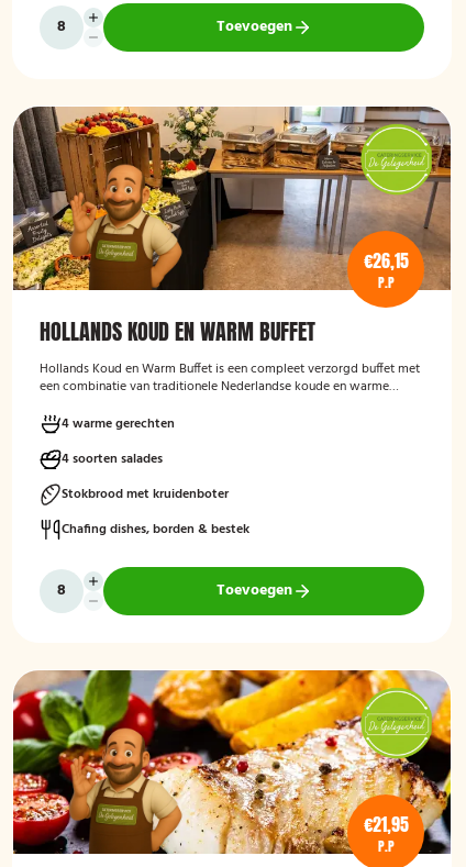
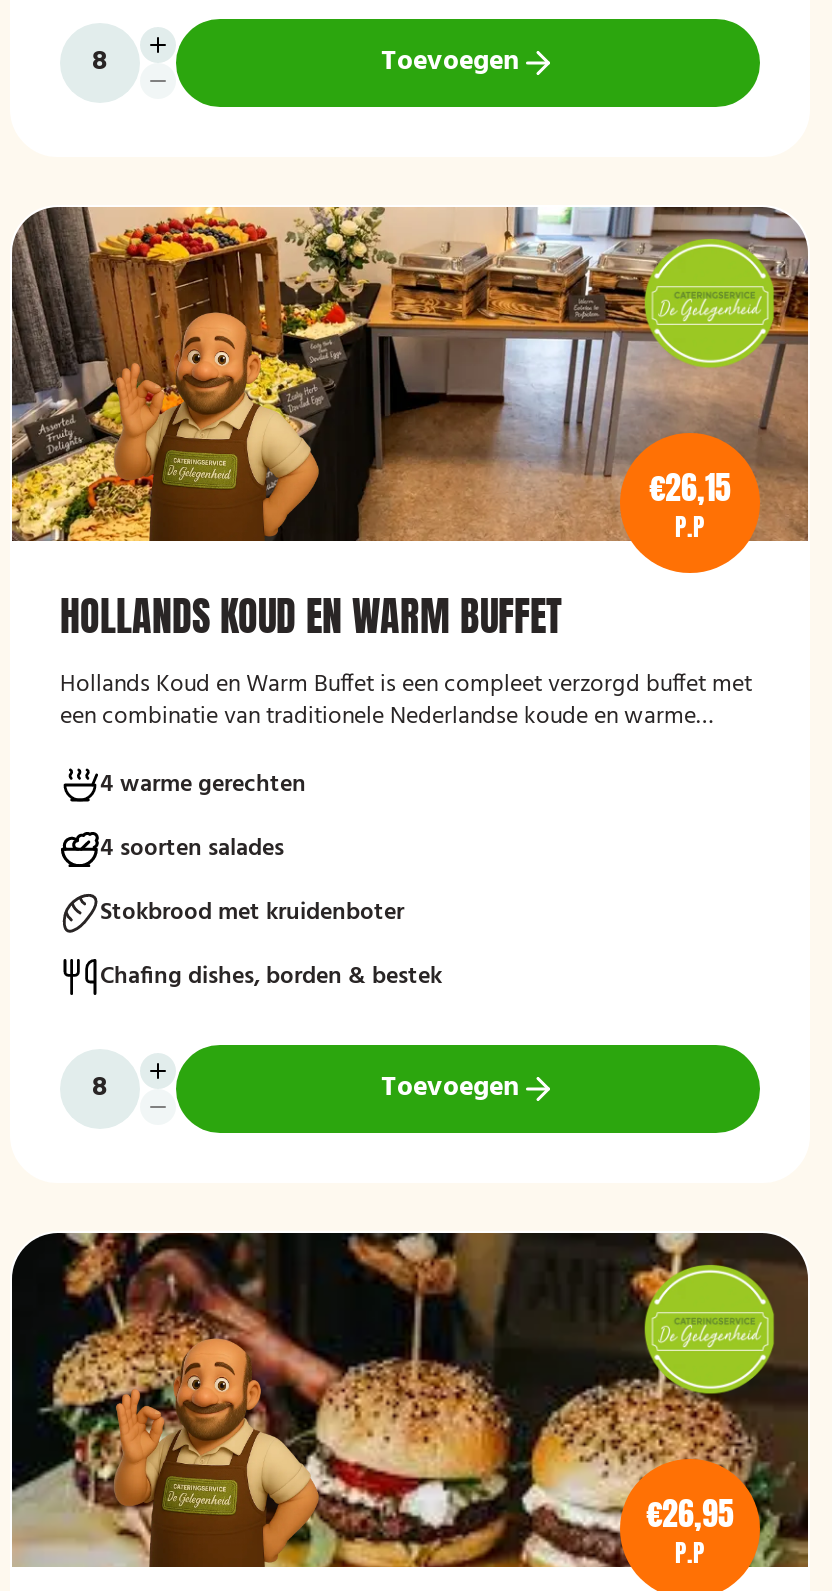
- [image]
- €21,95
+ [image]
+ €26,95
